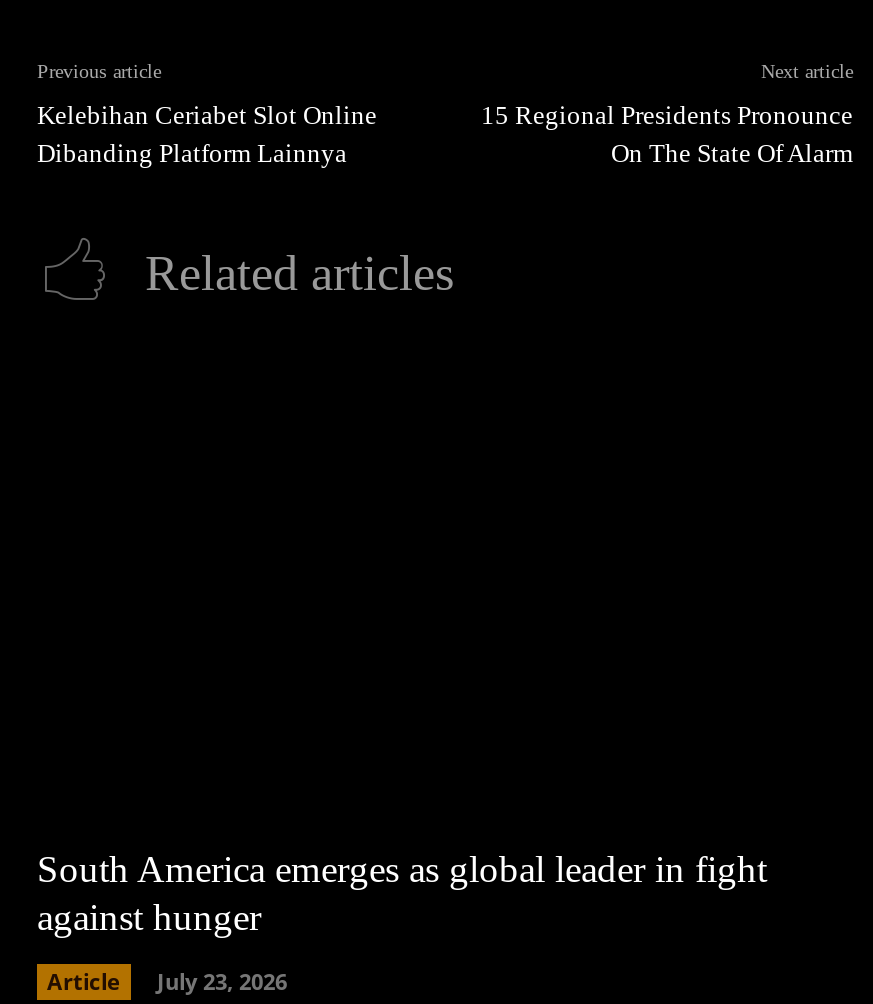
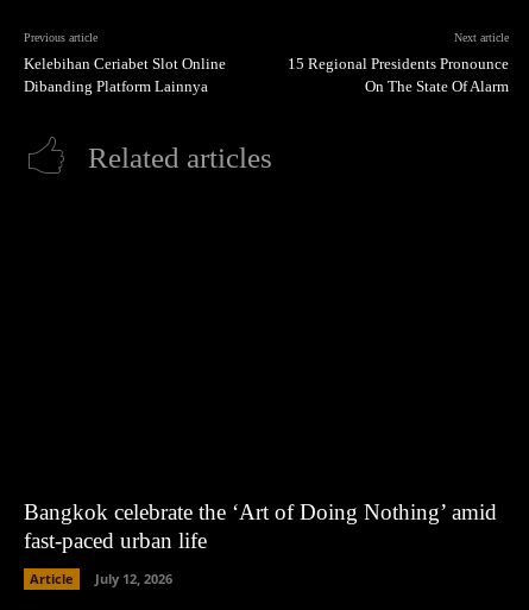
- South America emerges as global leader in fight
- against hunger
+ Bangkok celebrate the ‘Art of Doing Nothing’ amid
+ fast-paced urban life

- Article July 23, 2026
+ Article July 12, 2026
